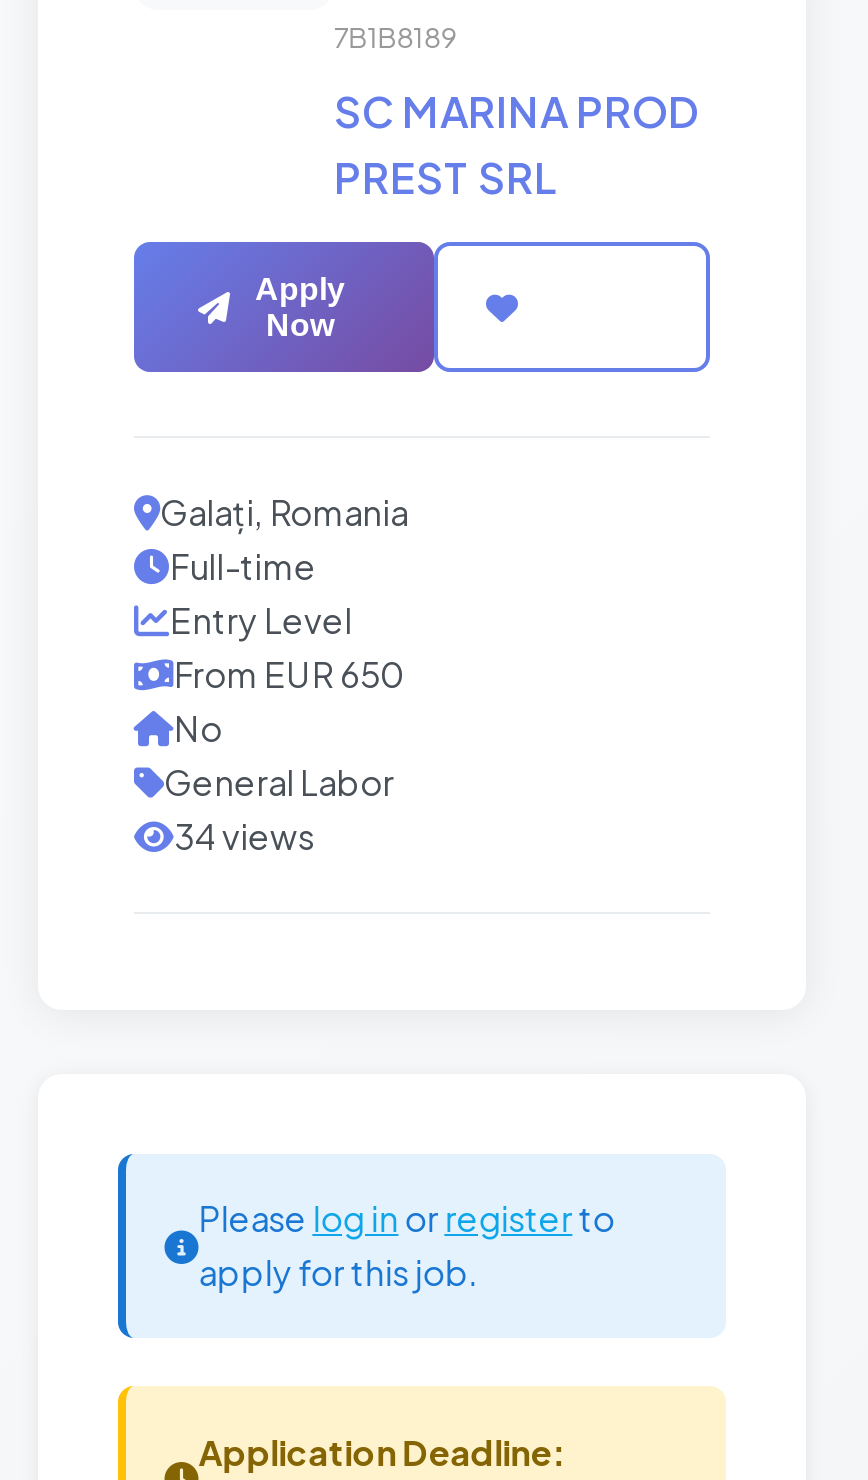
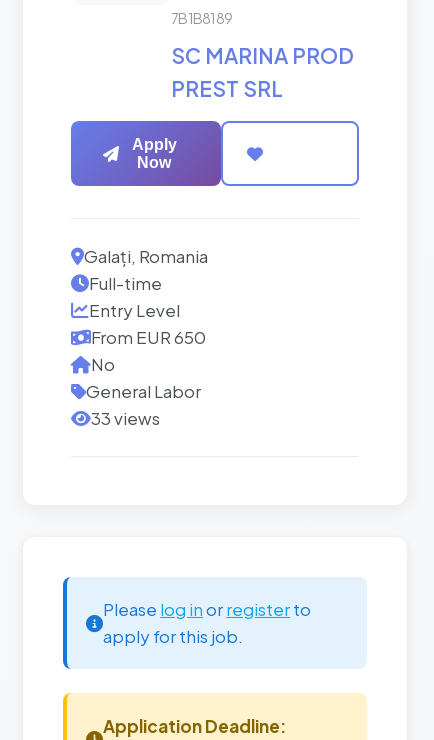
- 34 views
+ 33 views
